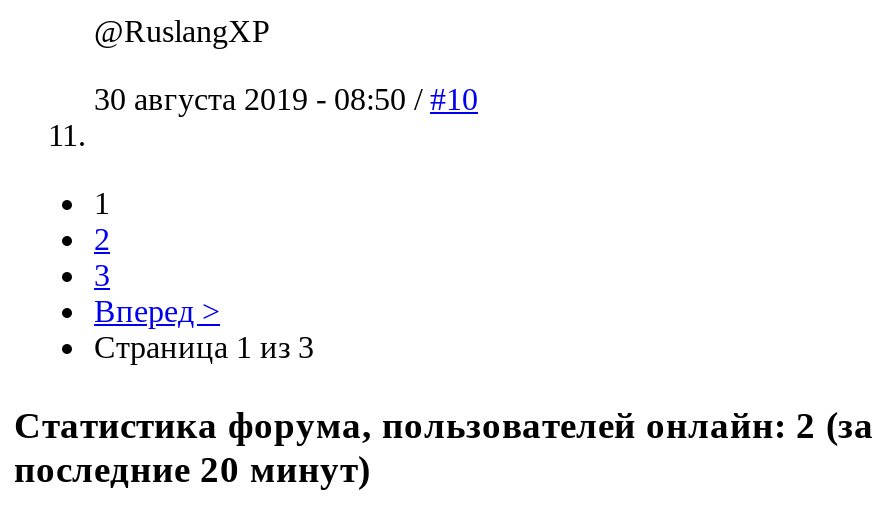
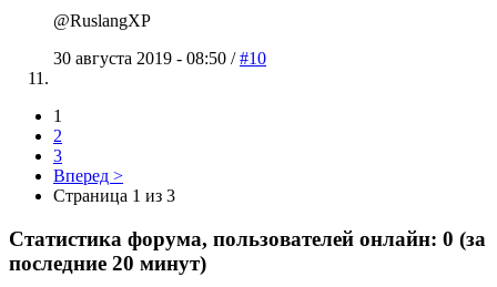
- Статистика форума, пользователей онлайн: 2 (за
+ Статистика форума, пользователей онлайн: 0 (за
